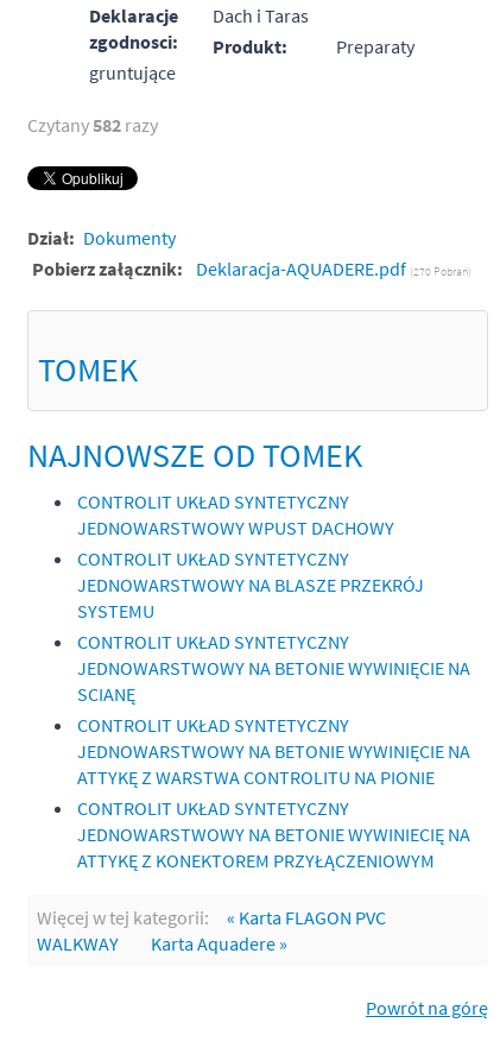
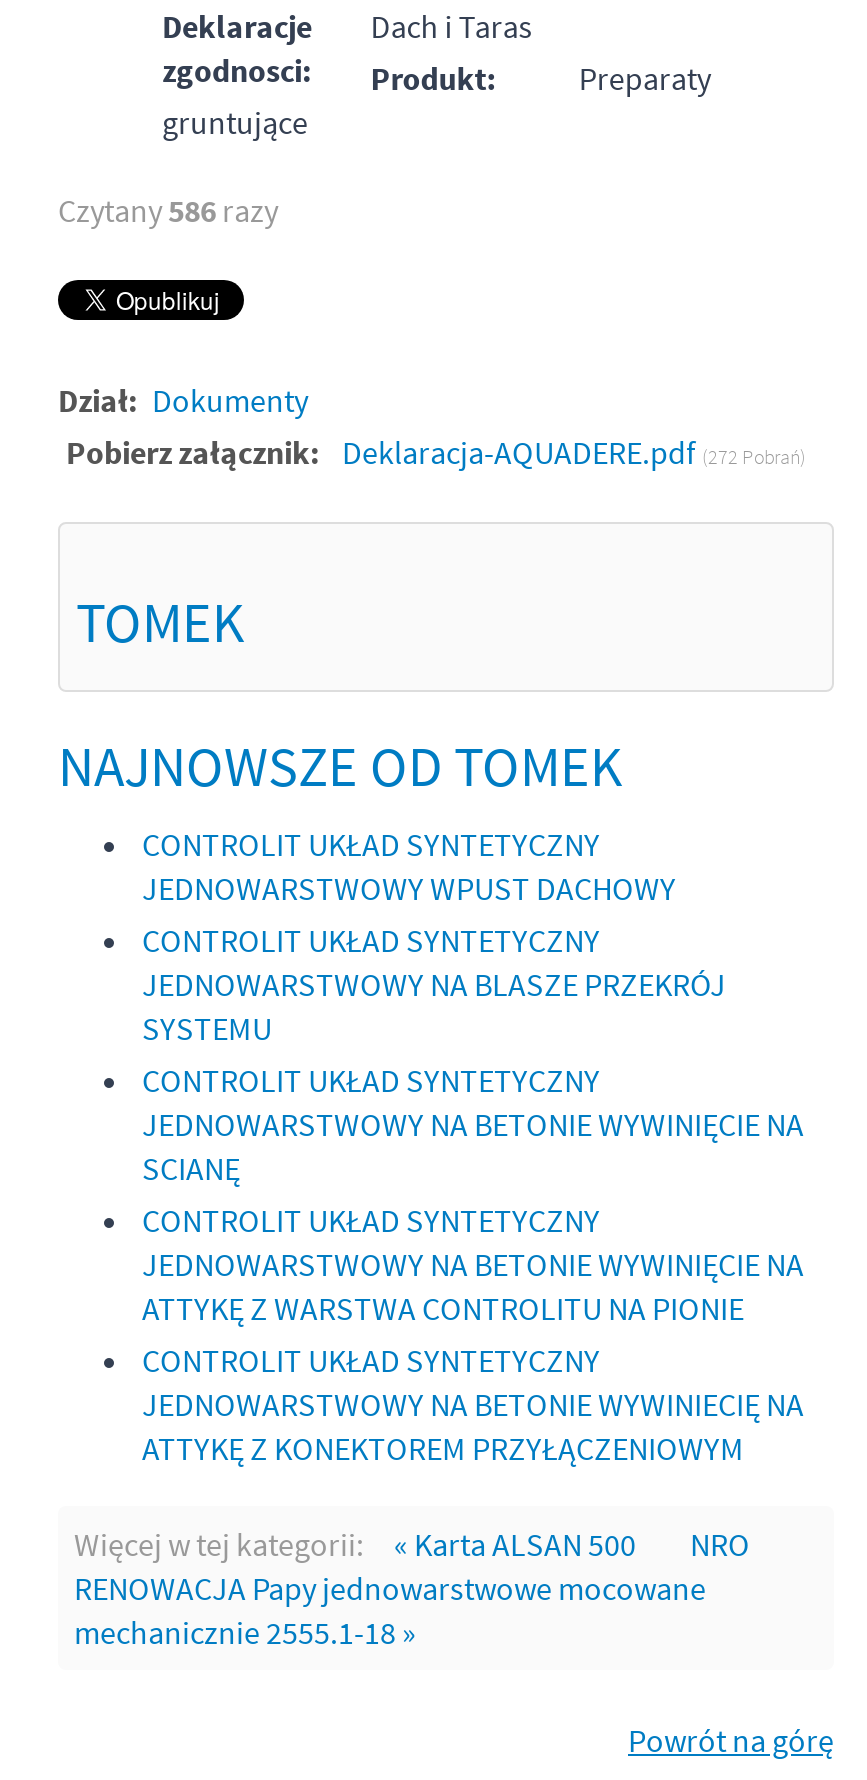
- Czytany582 razy
+ Czytany586 razy

- Pobierz załącznik: Deklaracja-AQUADERE.pdf (270 Pobrań)
+ Pobierz załącznik: Deklaracja-AQUADERE.pdf (272 Pobrań)

- « Karta FLAGON PVC
- WALKWAY
- Karta Aquadere »
+ « Karta ALSAN 500
+ NRO
+ RENOWACJA Papy jednowarstwowe mocowane
+ mechanicznie 2555.1-18 »
